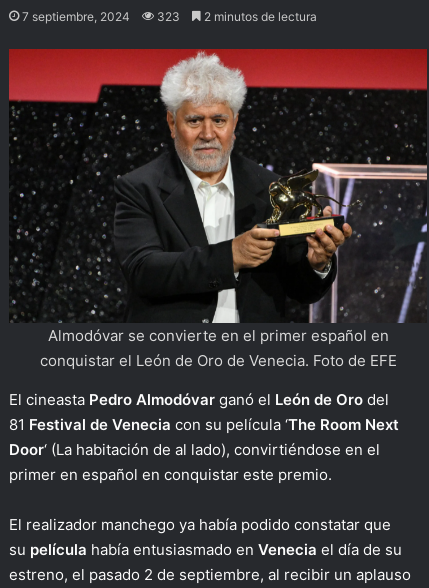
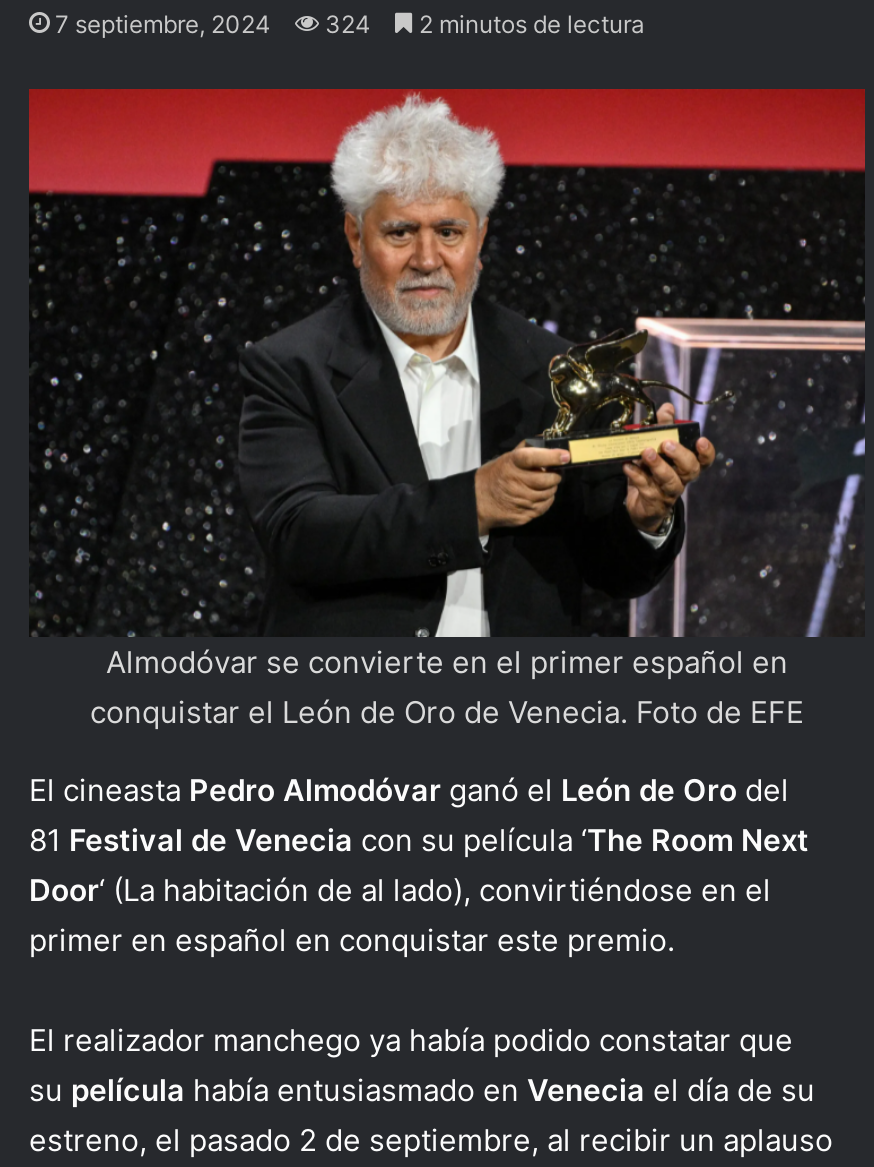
- 7 septiembre, 2024 323 2 minutos de lectura
+ 7 septiembre, 2024 324 2 minutos de lectura
